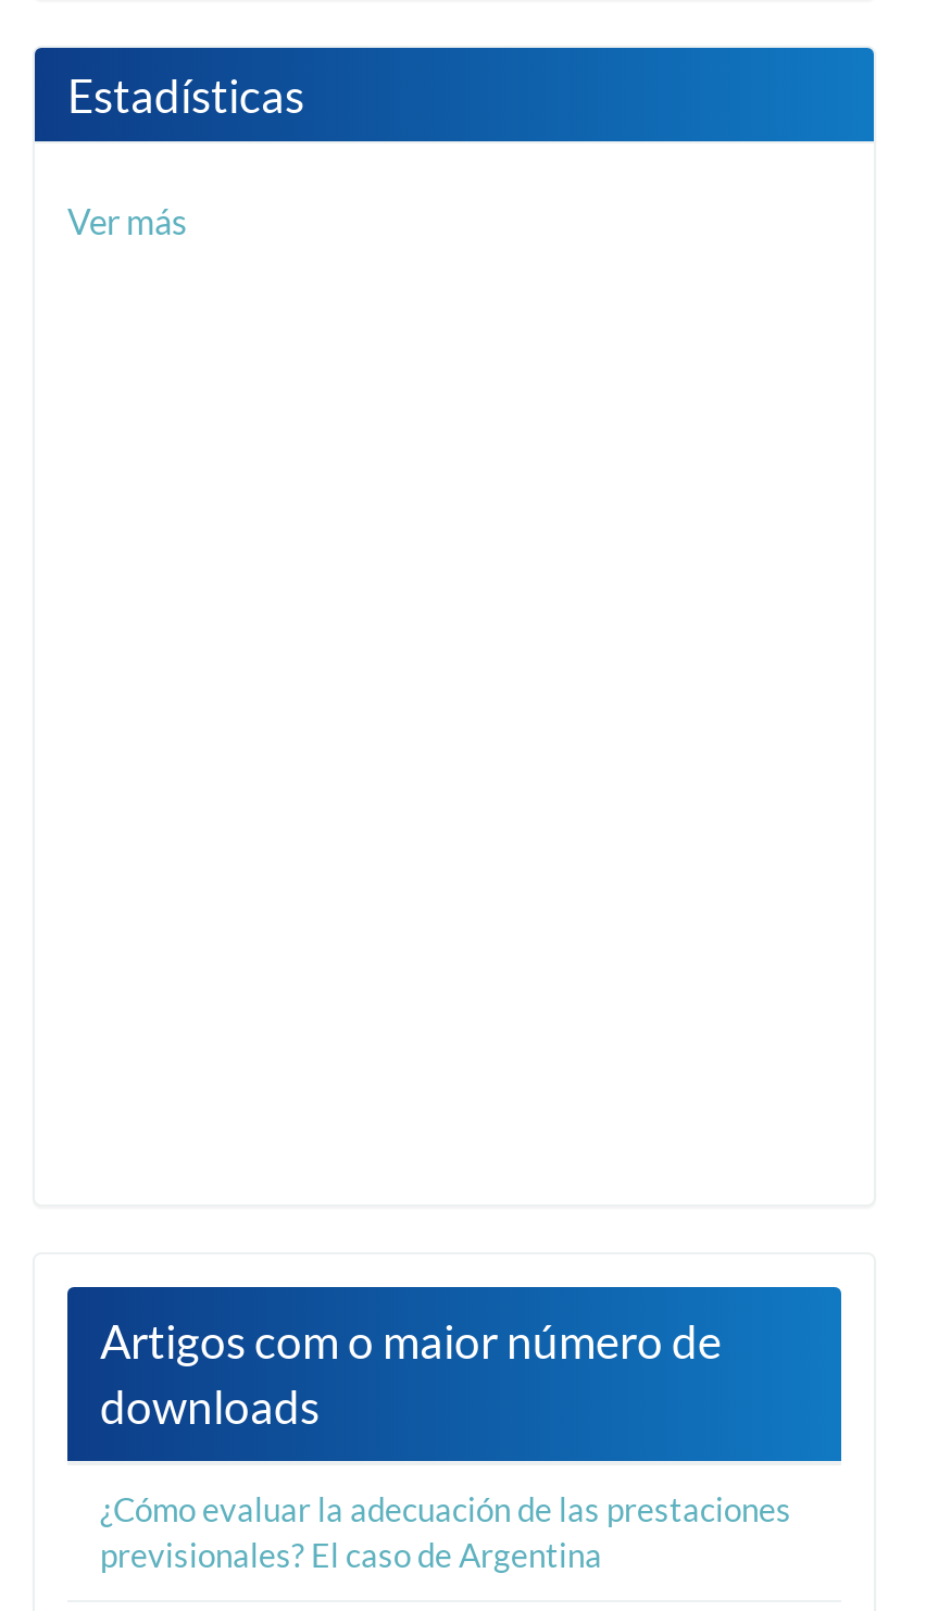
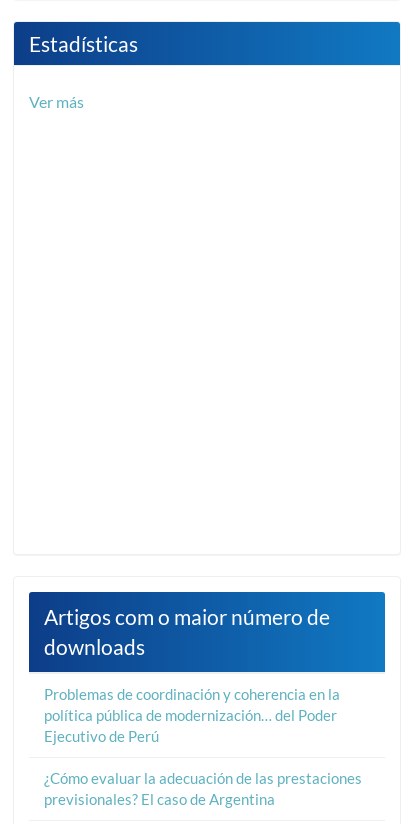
+ Problemas de coordinación y coherencia en la
+ política pública de modernización… del Poder
+ Ejecutivo de Perú
